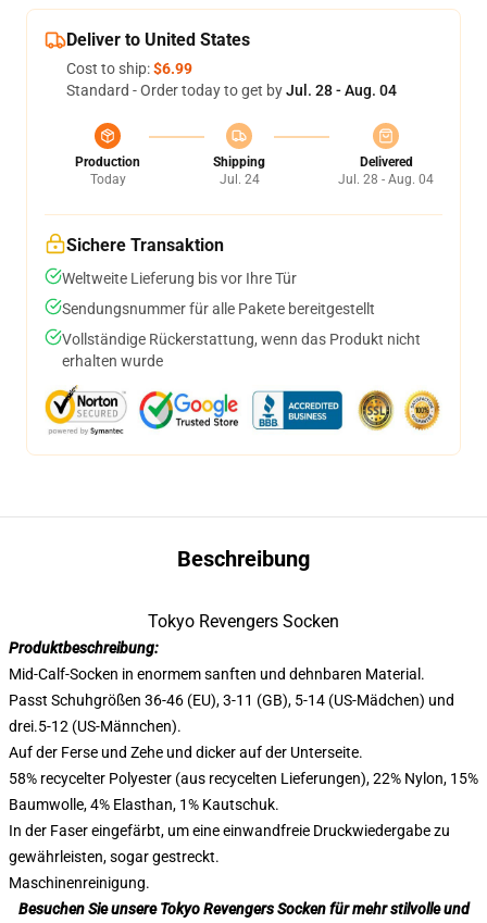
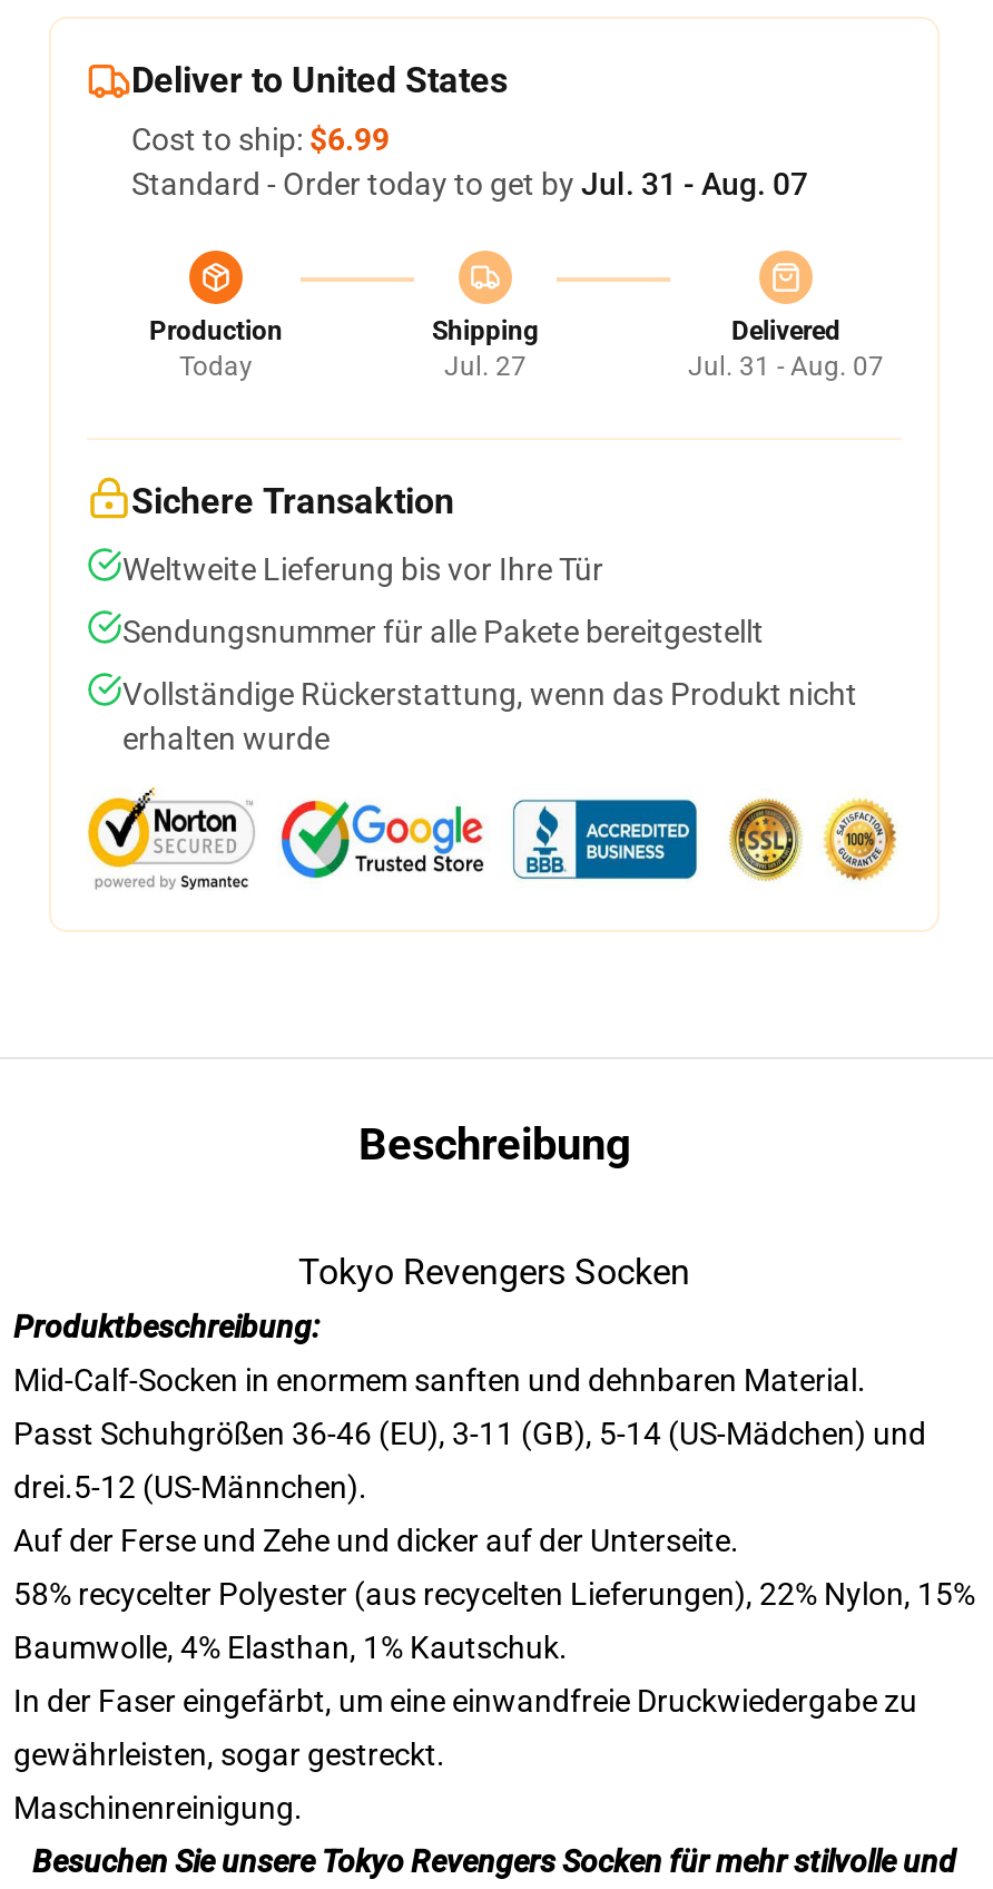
- Standard - Order today to get by Jul. 28 - Aug. 04
+ Standard - Order today to get by Jul. 31 - Aug. 07

- Jul. 24
+ Jul. 27

- Jul. 28 - Aug. 04
+ Jul. 31 - Aug. 07
